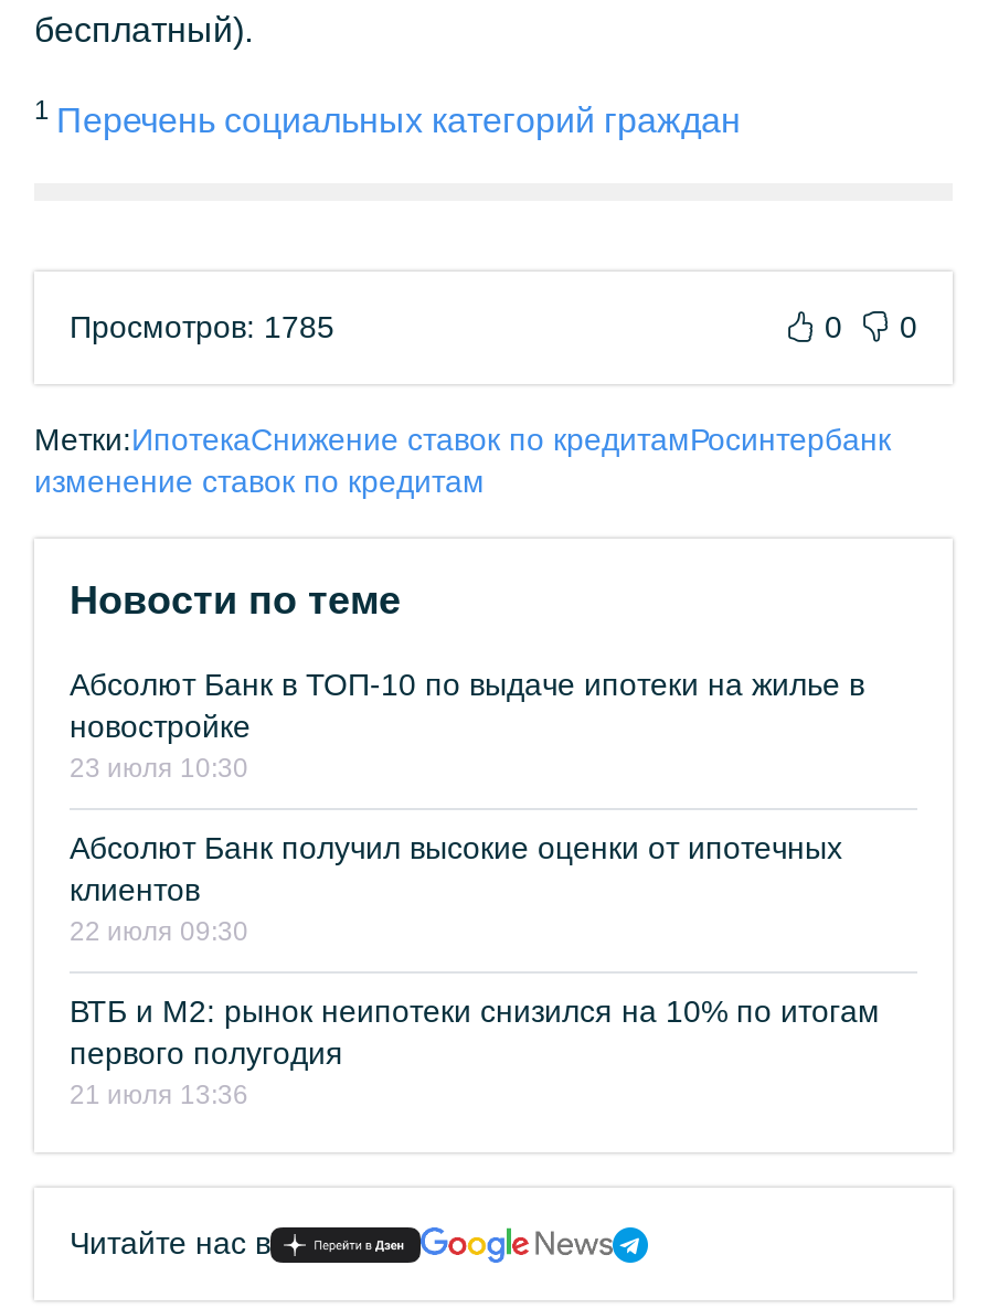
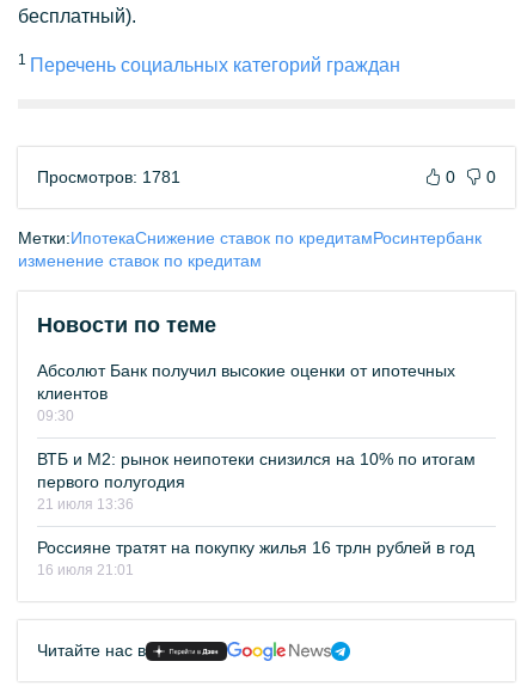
- Просмотров: 1785
+ Просмотров: 1781

- Абсолют Банк в ТОП-10 по выдаче ипотеки на жилье в
- новостройке
- 23 июля 10:30

moved up: Абсолют Банк получил высокие оценки от ипотечных | клиентов

- 22 июля 09:30
+ 09:30

moved up: ВТБ и М2: рынок неипотеки снизился на 10% по итогам | первого полугодия | 21 июля 13:36

+ Россияне тратят на покупку жилья 16 трлн рублей в год
+ 16 июля 21:01
